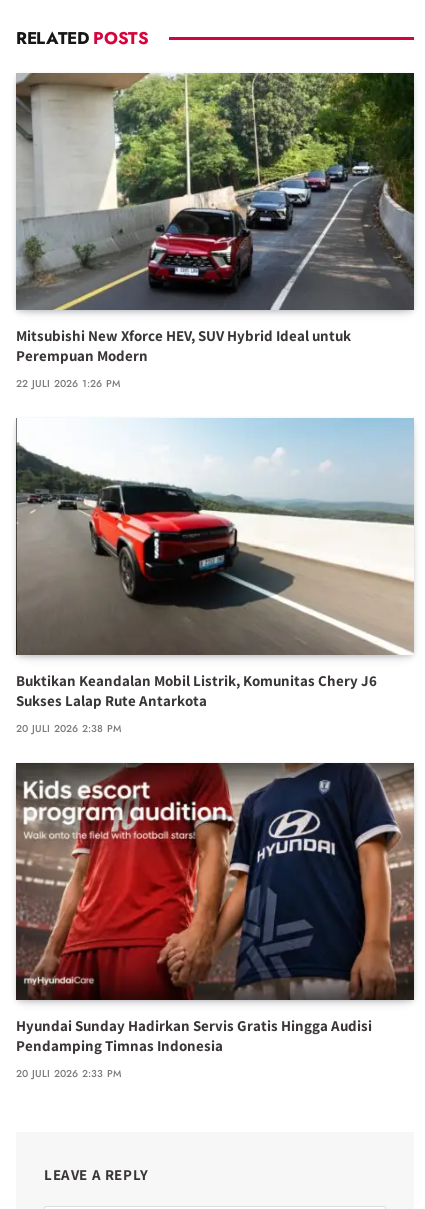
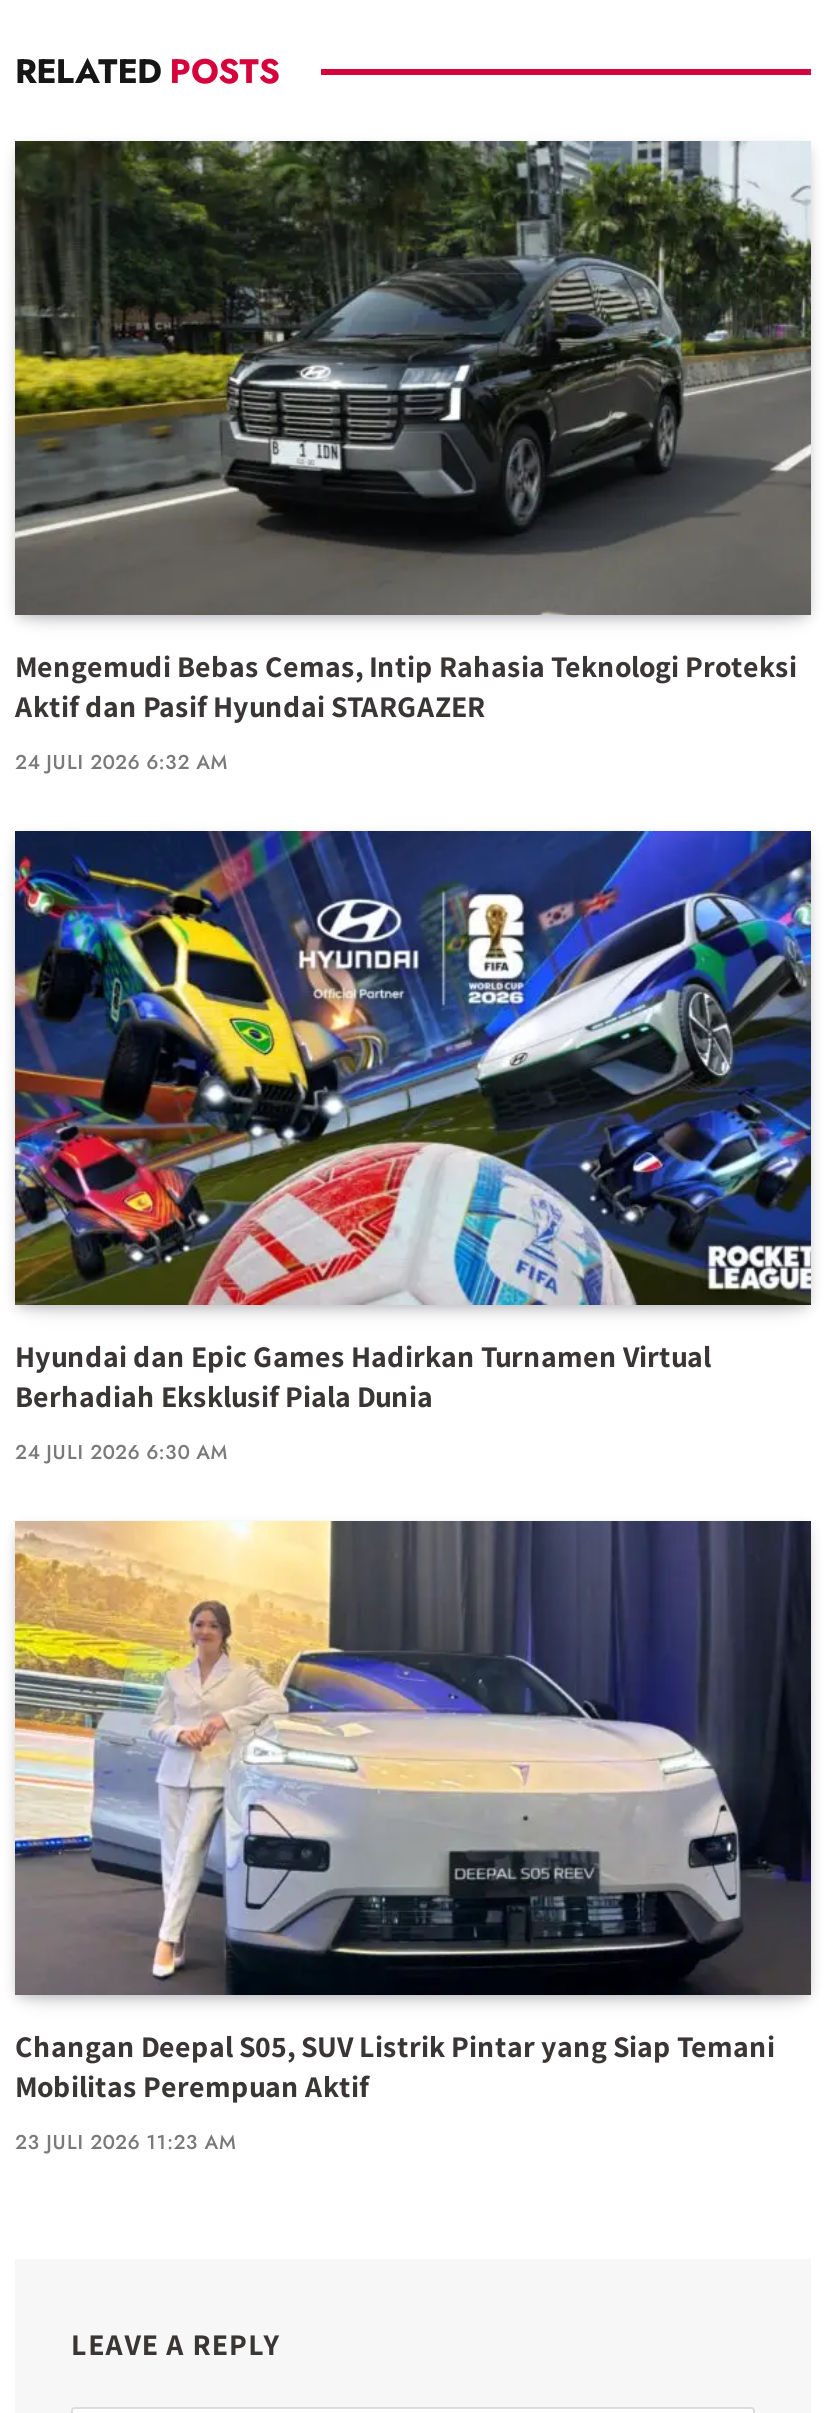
- [image]
- Mitsubishi New Xforce HEV, SUV Hybrid Ideal untuk
- Perempuan Modern
+ [image]
+ Mengemudi Bebas Cemas, Intip Rahasia Teknologi Proteksi
+ Aktif dan Pasif Hyundai STARGAZER

- 22 JULI 2026 1:26 PM
+ 24 JULI 2026 6:32 AM

- [image]
- Buktikan Keandalan Mobil Listrik, Komunitas Chery J6
- Sukses Lalap Rute Antarkota
+ [image]
+ Hyundai dan Epic Games Hadirkan Turnamen Virtual
+ Berhadiah Eksklusif Piala Dunia

- 20 JULI 2026 2:38 PM
+ 24 JULI 2026 6:30 AM

- [image]
- Hyundai Sunday Hadirkan Servis Gratis Hingga Audisi
- Pendamping Timnas Indonesia
+ [image]
+ Changan Deepal S05, SUV Listrik Pintar yang Siap Temani
+ Mobilitas Perempuan Aktif

- 20 JULI 2026 2:33 PM
+ 23 JULI 2026 11:23 AM
